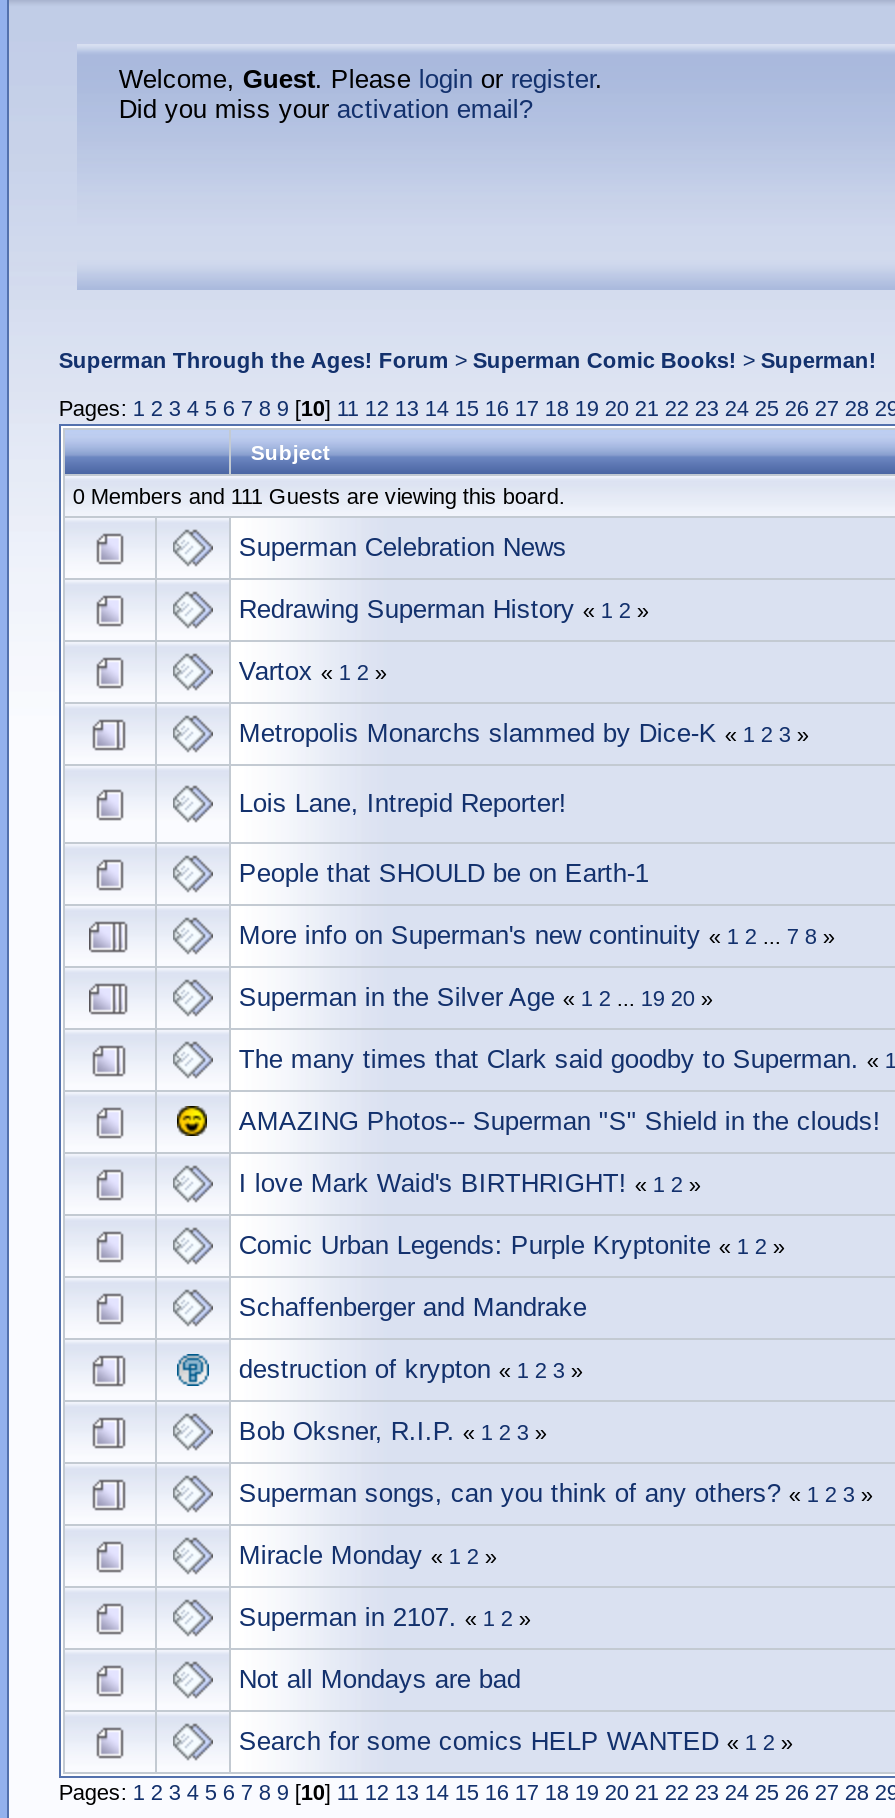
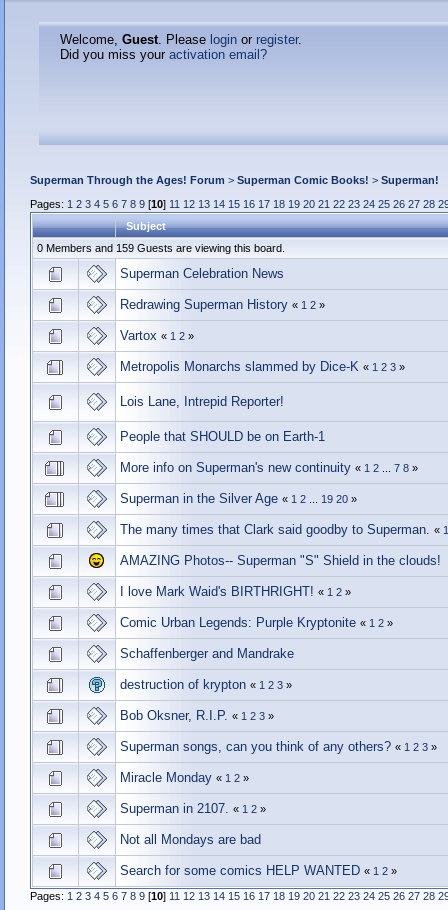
- 0 Members and 111 Guests are viewing this board.
+ 0 Members and 159 Guests are viewing this board.
